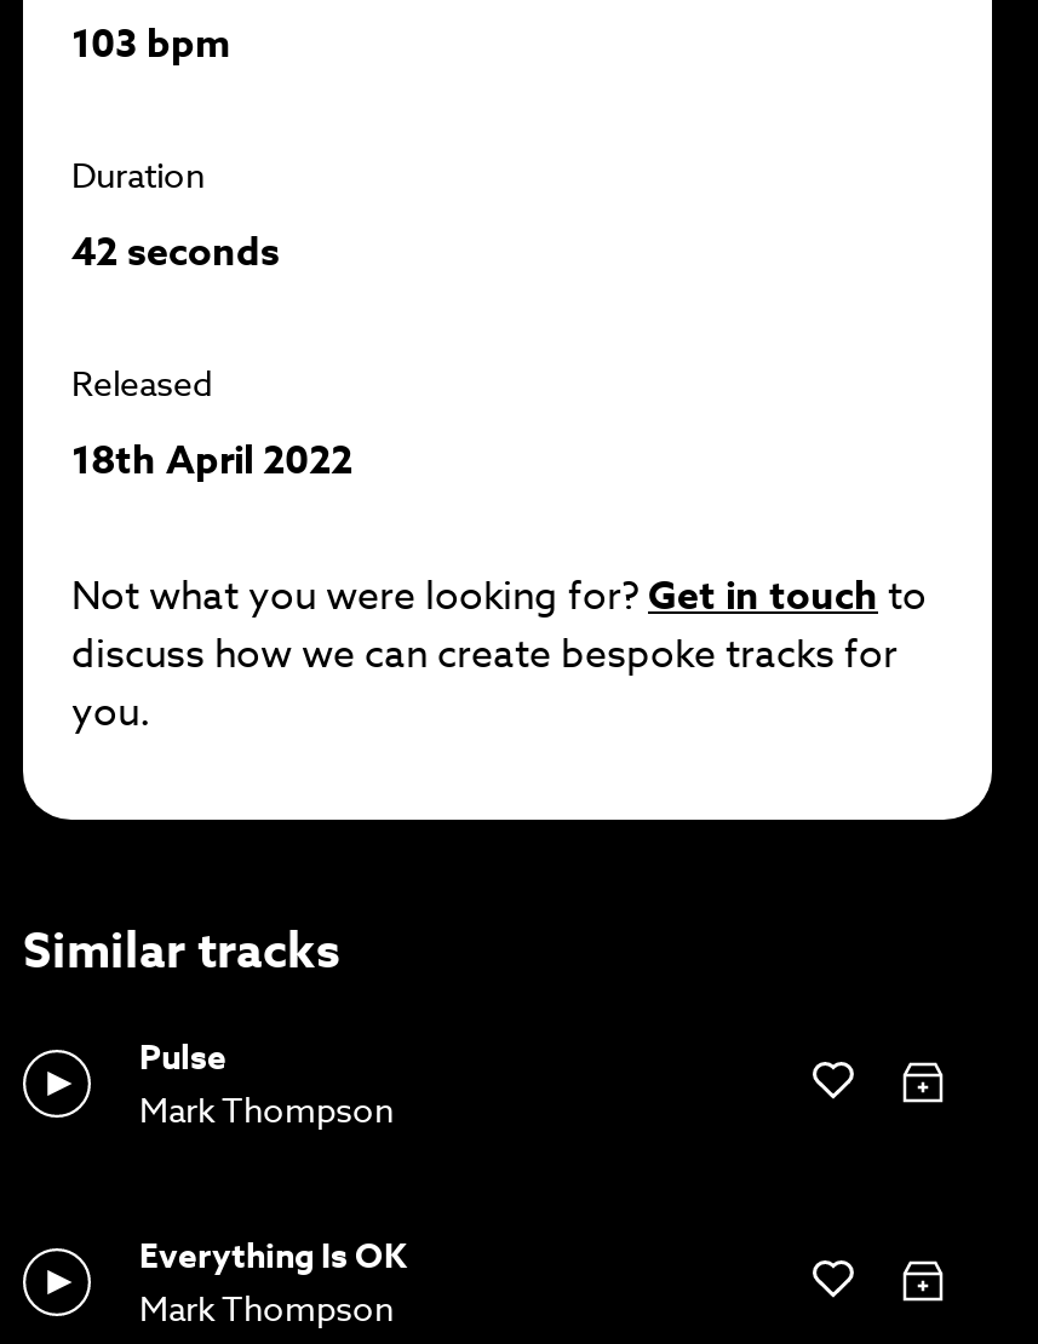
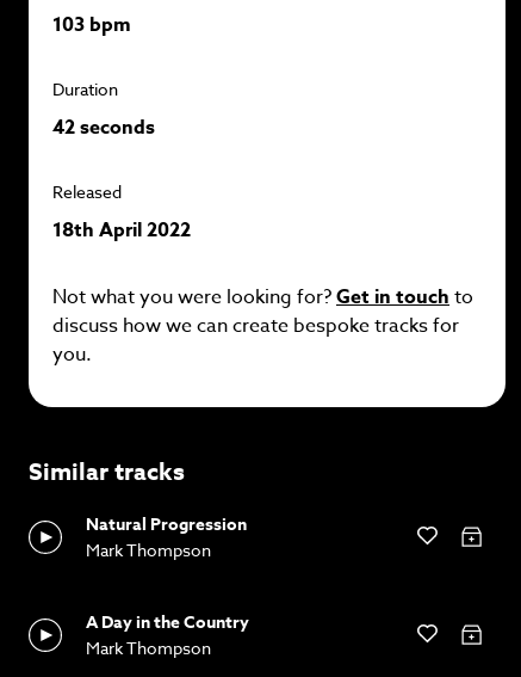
- Pulse
+ Natural Progression

- Everything Is OK
+ A Day in the Country
